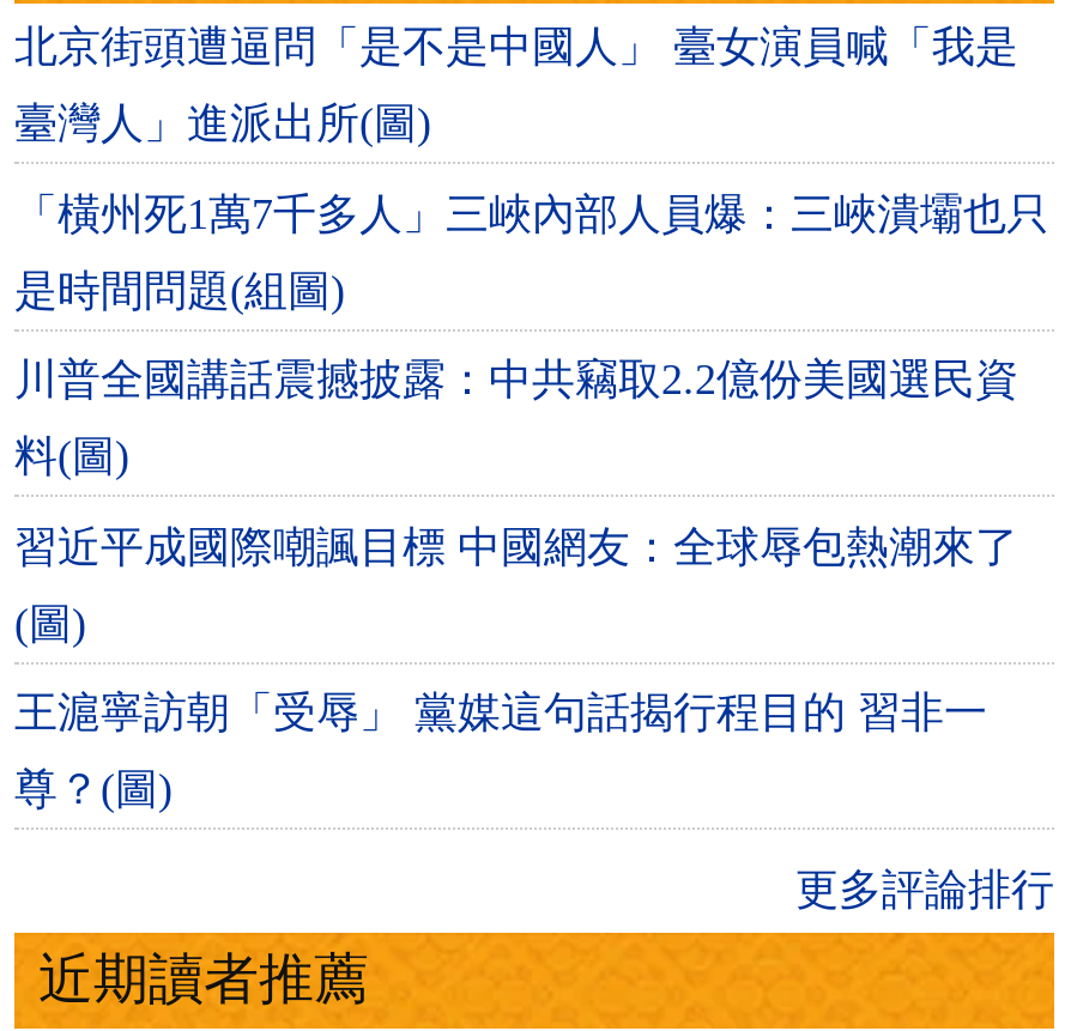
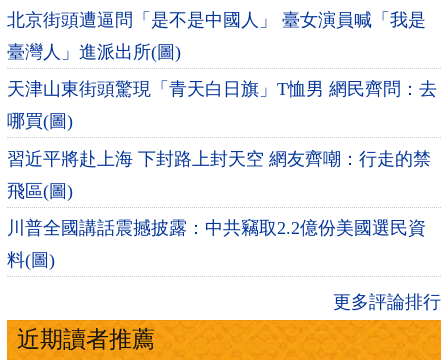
- 「橫州死1萬7千多人」三峽內部人員爆：三峽潰壩也只
- 是時間問題(組圖)
+ 天津山東街頭驚現「青天白日旗」T恤男 網民齊問：去
+ 哪買(圖)
+ 習近平將赴上海 下封路上封天空 網友齊嘲：行走的禁
+ 飛區(圖)

moved down: 川普全國講話震撼披露：中共竊取2.2億份美國選民資 | 料(圖)

- 習近平成國際嘲諷目標 中國網友：全球辱包熱潮來了
- (圖)
- 王滬寧訪朝「受辱」 黨媒這句話揭行程目的 習非一
- 尊？(圖)
